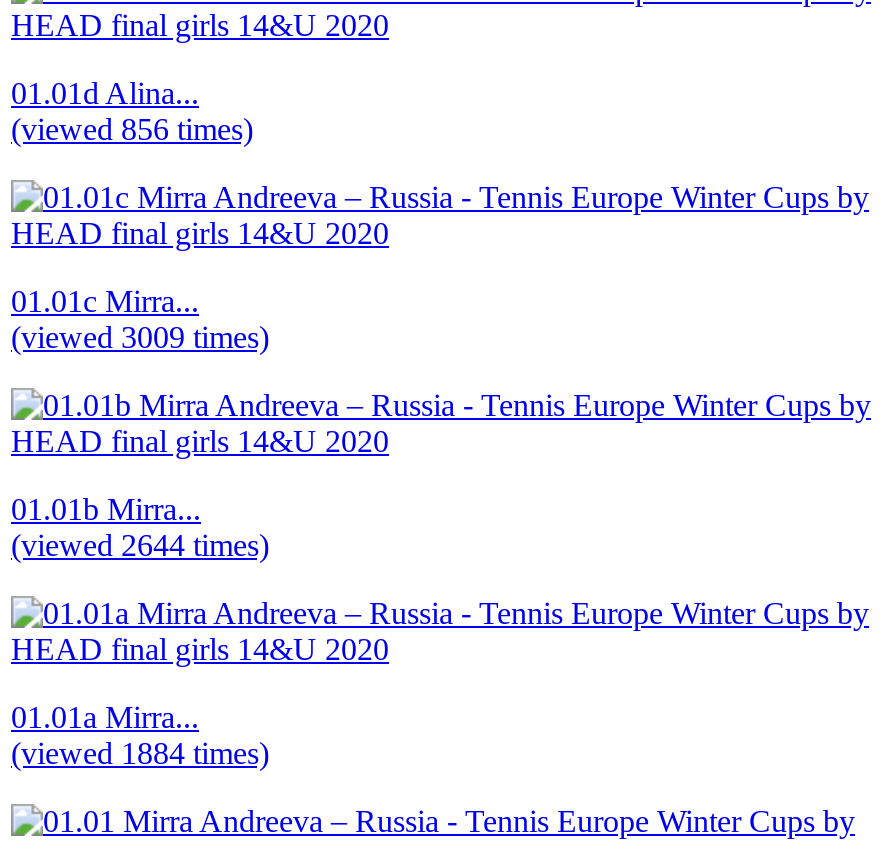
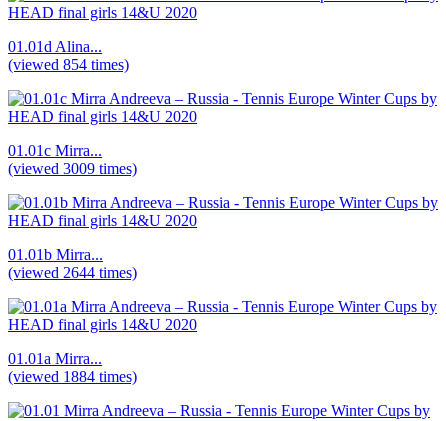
- (viewed 856 times)
+ (viewed 854 times)
